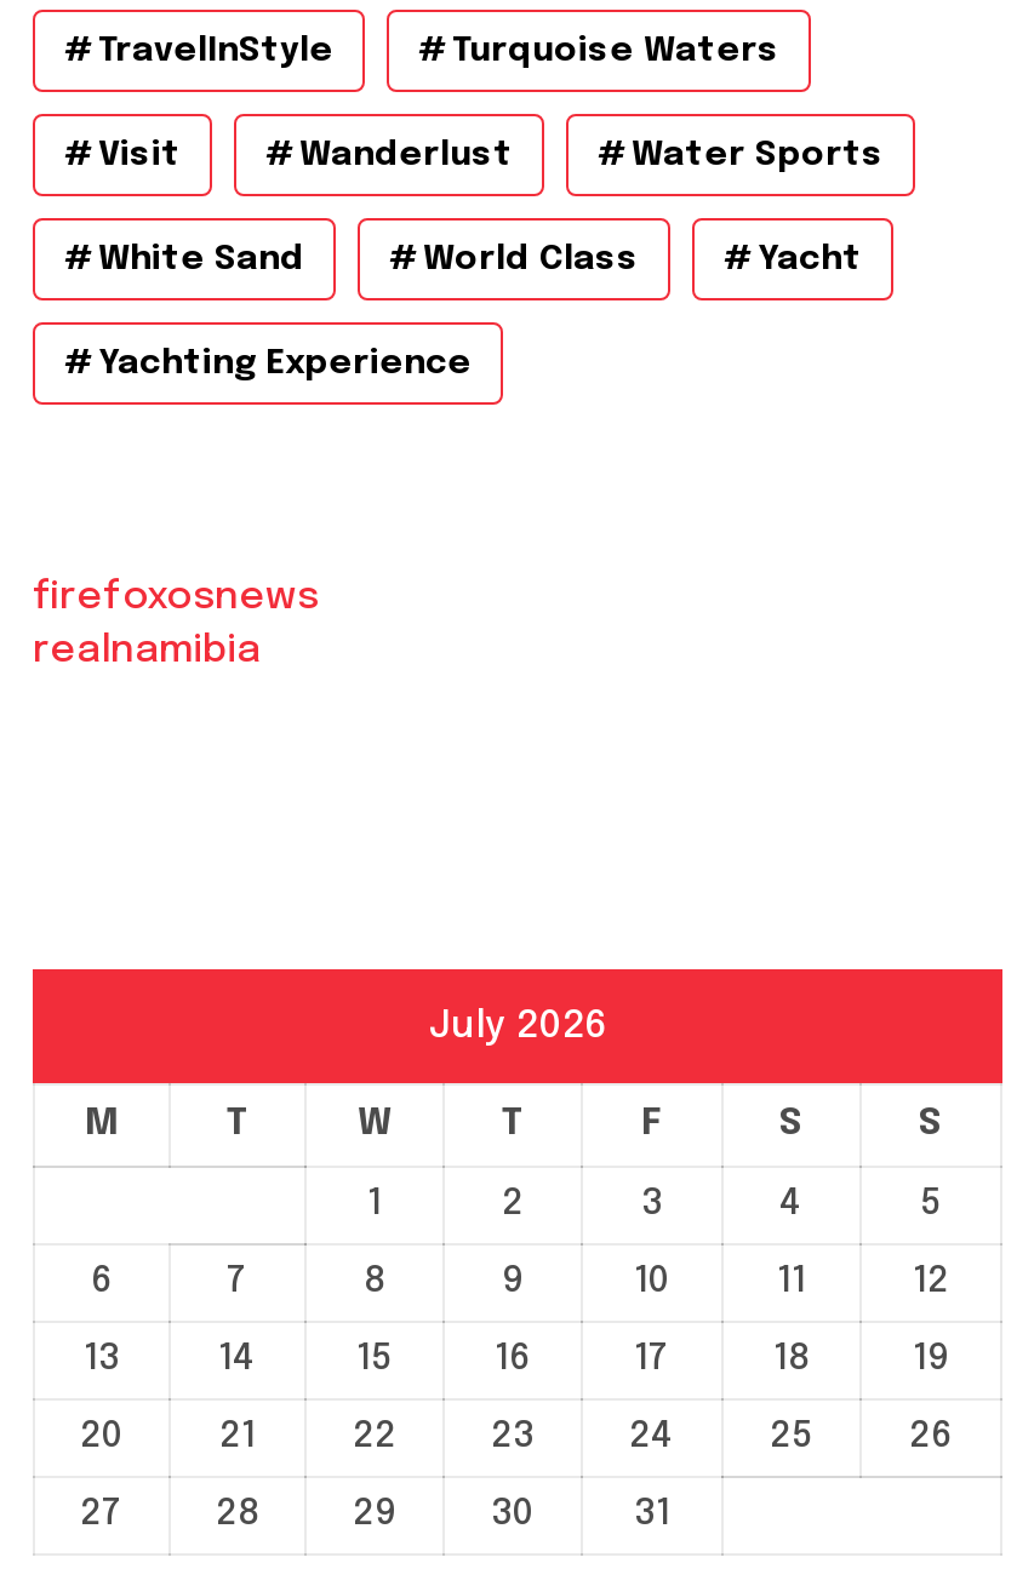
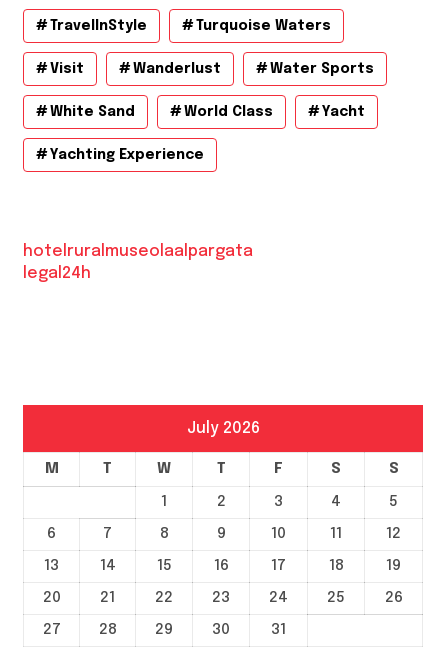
- firefoxosnews
- realnamibia
+ hotelruralmuseolaalpargata
+ legal24h
